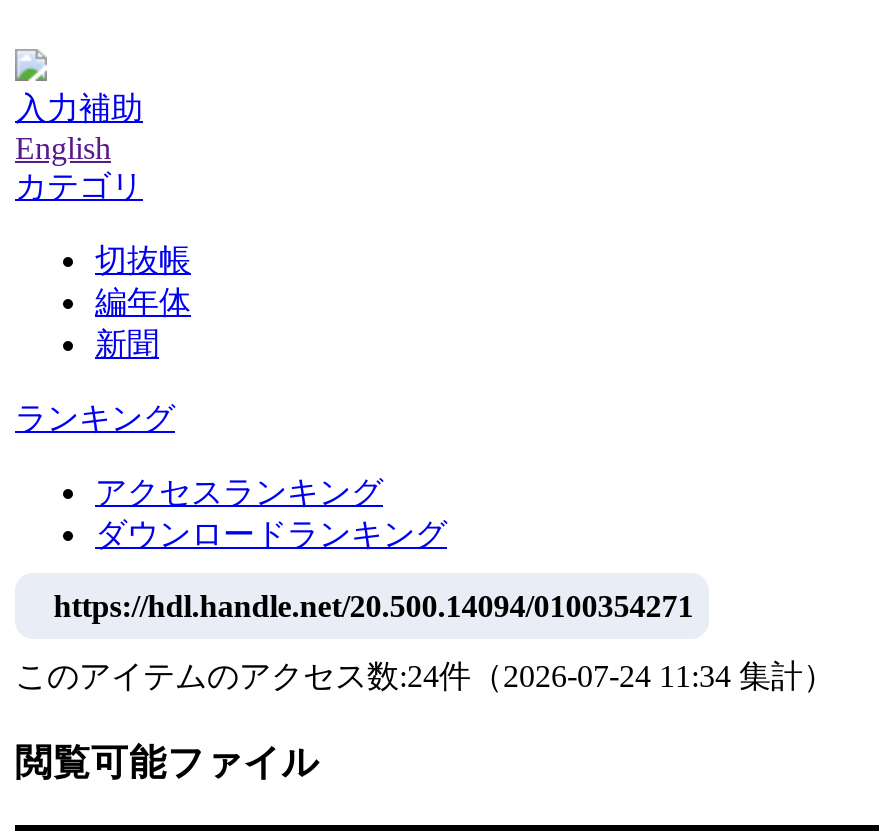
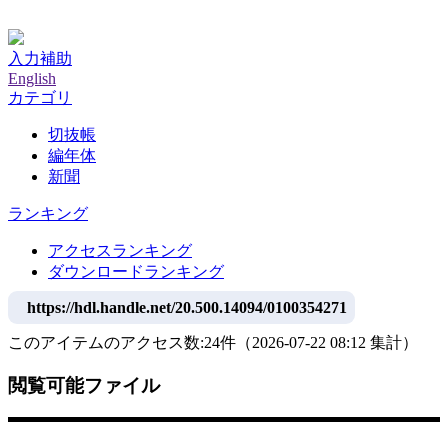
- このアイテムのアクセス数:24件（2026-07-24 11:34 集計）
+ このアイテムのアクセス数:24件（2026-07-22 08:12 集計）
